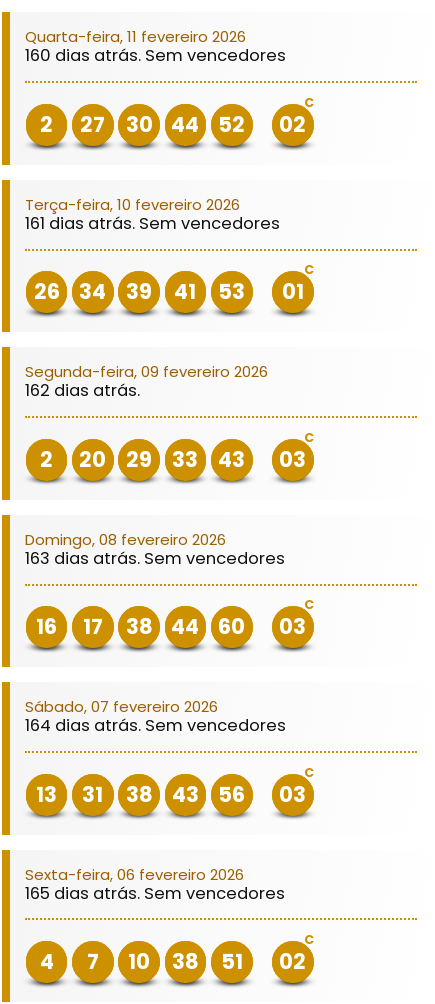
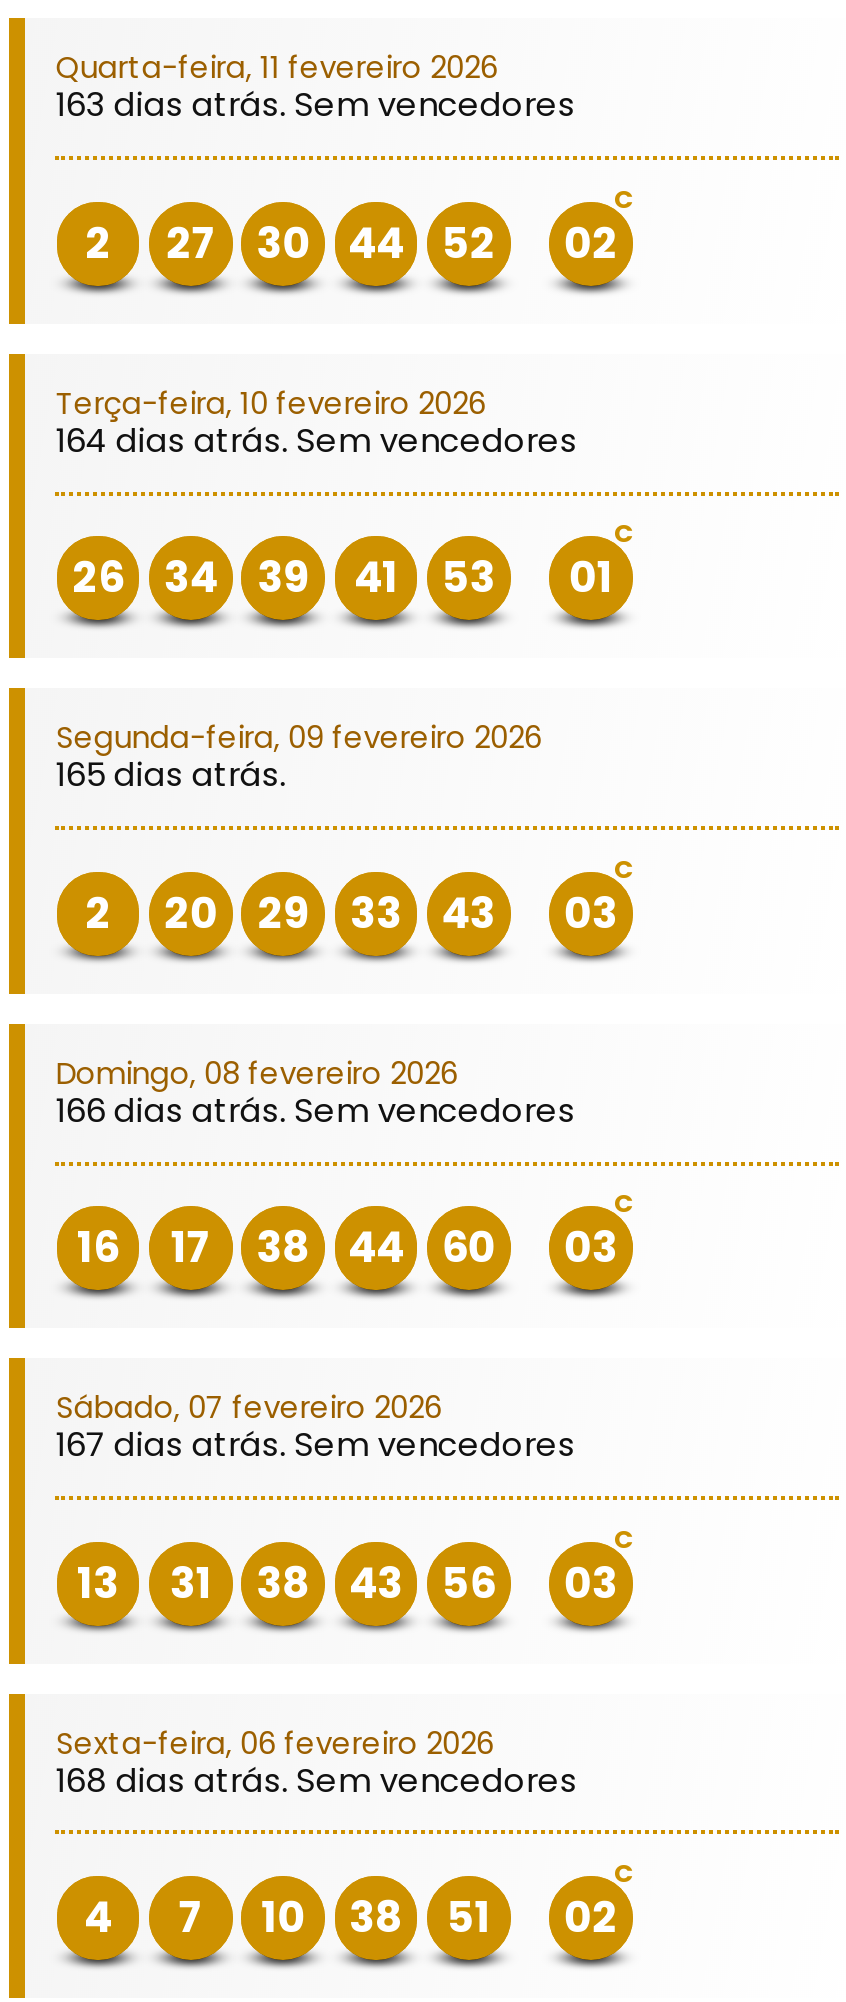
- 160 dias atrás. Sem vencedores

- 161 dias atrás. Sem vencedores

- 162 dias atrás.
+ 165 dias atrás.

moved up: 163 dias atrás. Sem vencedores

+ 166 dias atrás. Sem vencedores

moved up: 164 dias atrás. Sem vencedores

+ 167 dias atrás. Sem vencedores

- 165 dias atrás. Sem vencedores
+ 168 dias atrás. Sem vencedores
